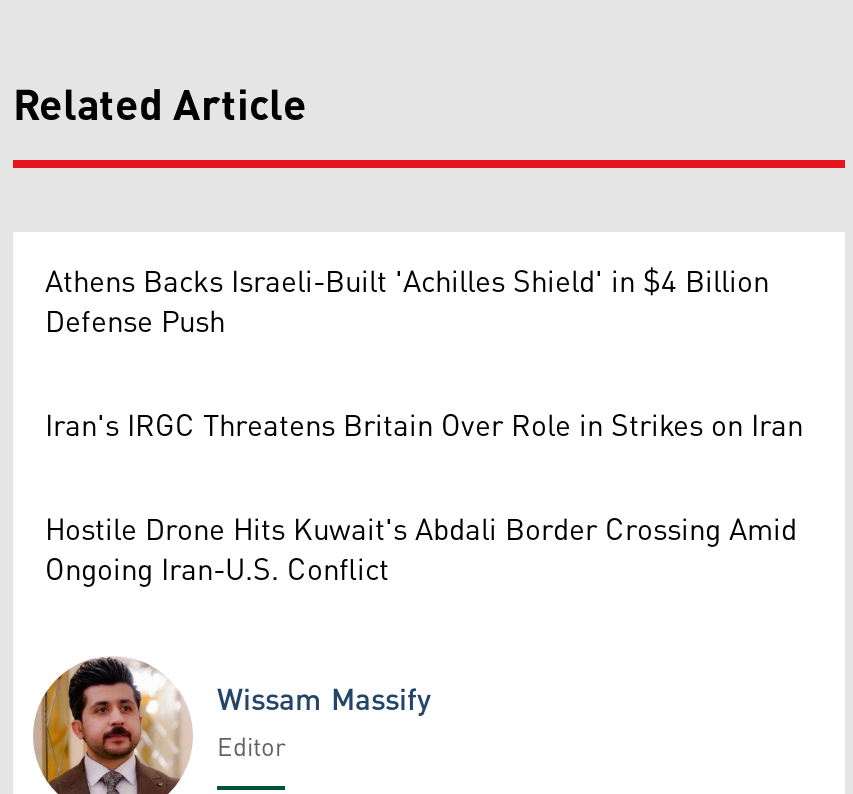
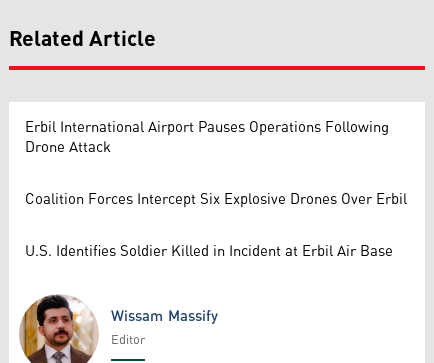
- Athens Backs Israeli-Built 'Achilles Shield' in $4 Billion
- Defense Push
+ Erbil International Airport Pauses Operations Following
+ Drone Attack

- Iran's IRGC Threatens Britain Over Role in Strikes on Iran
+ Coalition Forces Intercept Six Explosive Drones Over Erbil

- Hostile Drone Hits Kuwait's Abdali Border Crossing Amid
- Ongoing Iran-U.S. Conflict
+ U.S. Identifies Soldier Killed in Incident at Erbil Air Base
